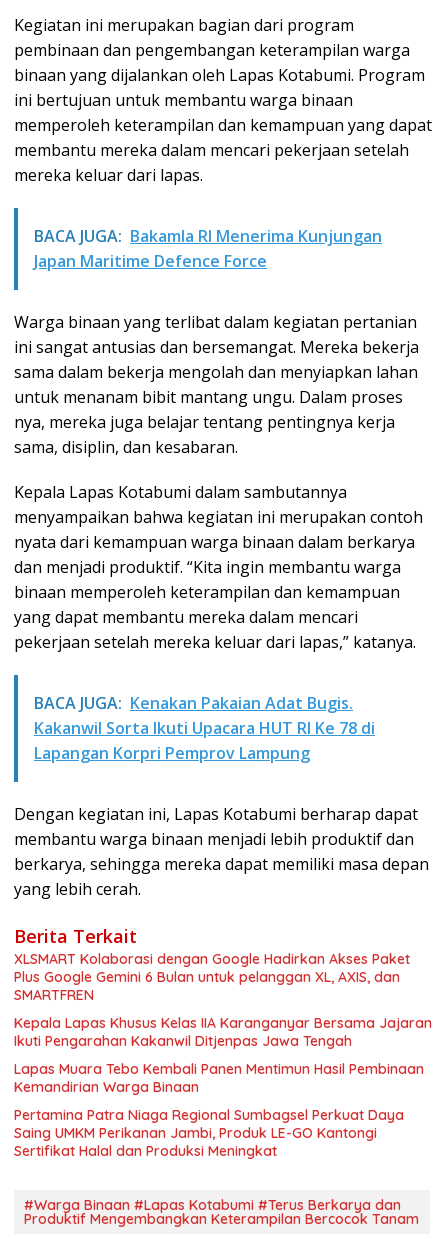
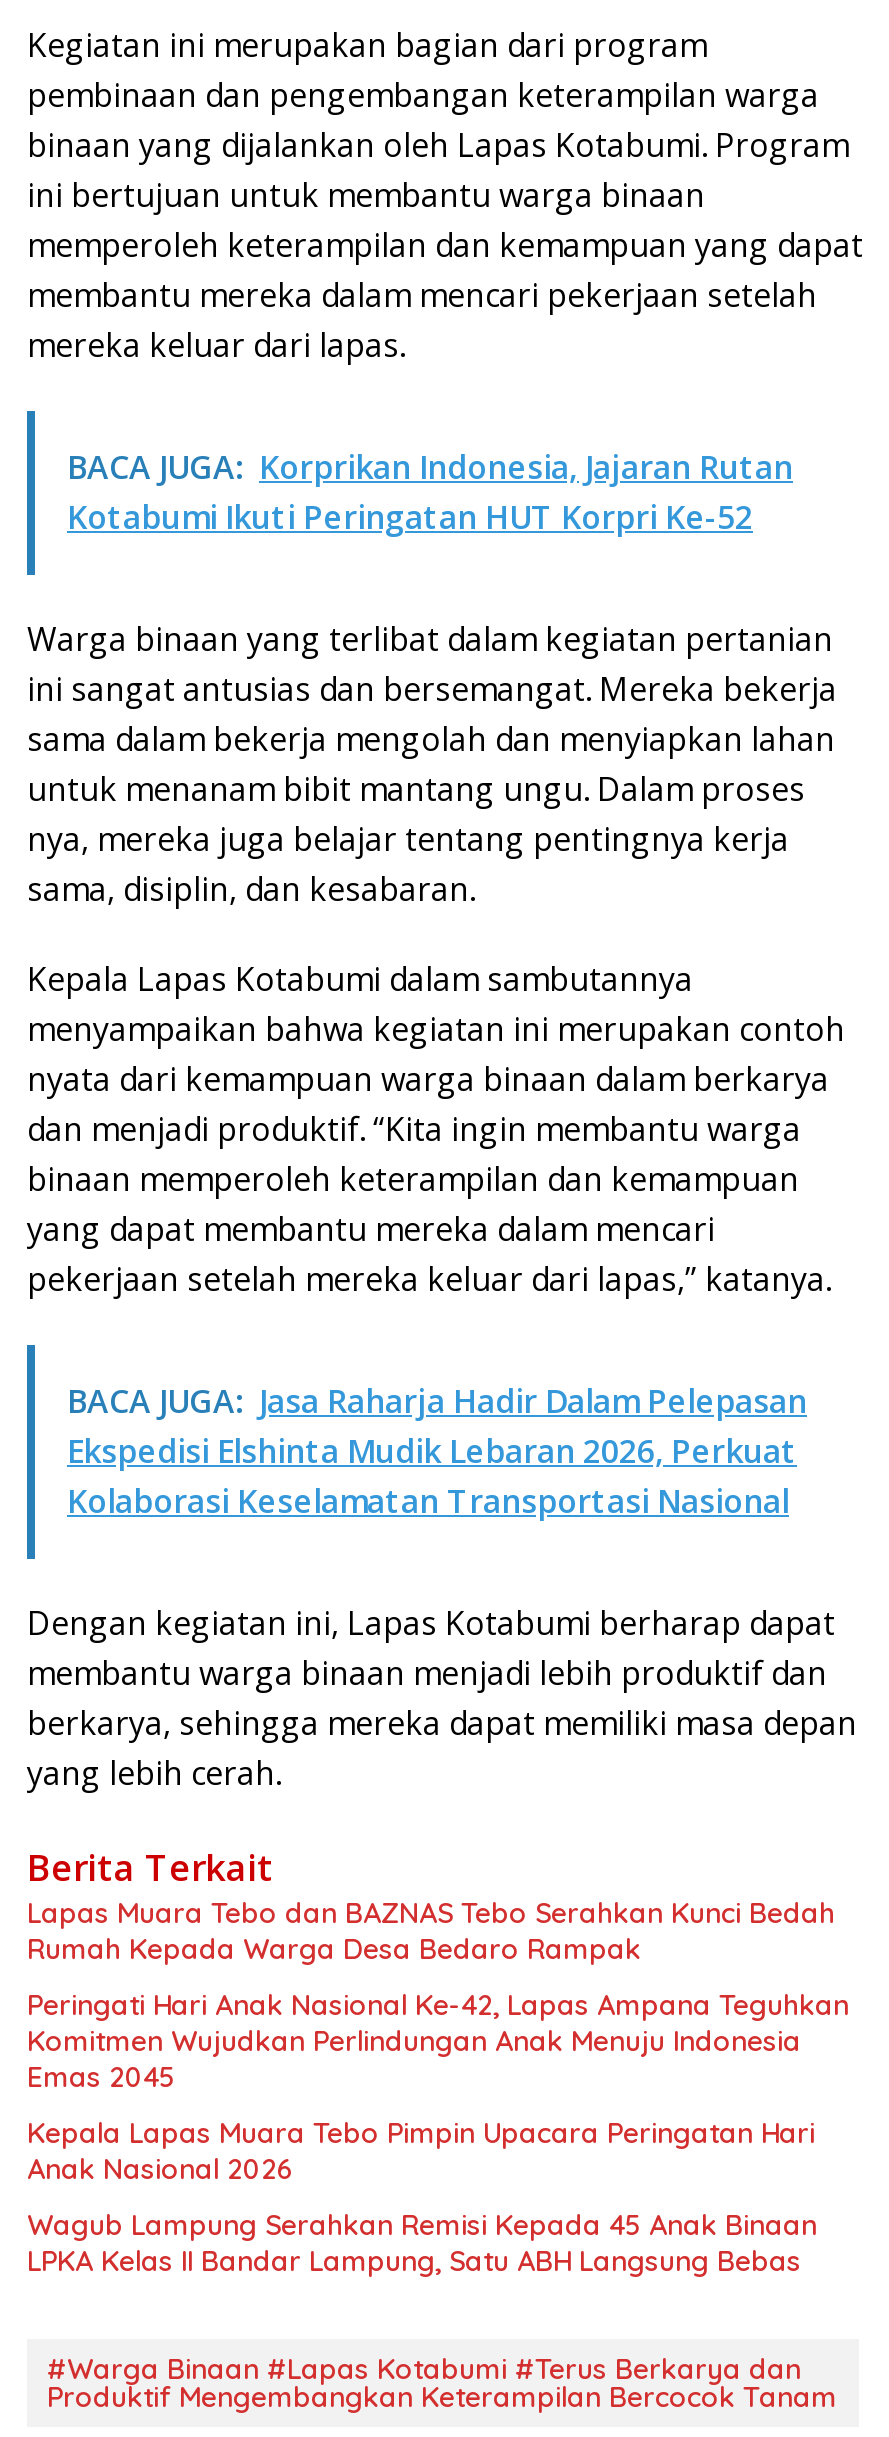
- BACA JUGA: Bakamla RI Menerima Kunjungan
- Japan Maritime Defence Force
+ BACA JUGA: Korprikan Indonesia, Jajaran Rutan
+ Kotabumi Ikuti Peringatan HUT Korpri Ke-52

- BACA JUGA: Kenakan Pakaian Adat Bugis.
- Kakanwil Sorta Ikuti Upacara HUT RI Ke 78 di
- Lapangan Korpri Pemprov Lampung
+ BACA JUGA: Jasa Raharja Hadir Dalam Pelepasan
+ Ekspedisi Elshinta Mudik Lebaran 2026, Perkuat
+ Kolaborasi Keselamatan Transportasi Nasional

- XLSMART Kolaborasi dengan Google Hadirkan Akses Paket
- Plus Google Gemini 6 Bulan untuk pelanggan XL, AXIS, dan
- SMARTFREN
+ Lapas Muara Tebo dan BAZNAS Tebo Serahkan Kunci Bedah
+ Rumah Kepada Warga Desa Bedaro Rampak

- Kepala Lapas Khusus Kelas IIA Karanganyar Bersama Jajaran
- Ikuti Pengarahan Kakanwil Ditjenpas Jawa Tengah
+ Peringati Hari Anak Nasional Ke-42, Lapas Ampana Teguhkan
+ Komitmen Wujudkan Perlindungan Anak Menuju Indonesia
+ Emas 2045

- Lapas Muara Tebo Kembali Panen Mentimun Hasil Pembinaan
- Kemandirian Warga Binaan
+ Kepala Lapas Muara Tebo Pimpin Upacara Peringatan Hari
+ Anak Nasional 2026

- Pertamina Patra Niaga Regional Sumbagsel Perkuat Daya
- Saing UMKM Perikanan Jambi, Produk LE-GO Kantongi
- Sertifikat Halal dan Produksi Meningkat
+ Wagub Lampung Serahkan Remisi Kepada 45 Anak Binaan
+ LPKA Kelas II Bandar Lampung, Satu ABH Langsung Bebas
